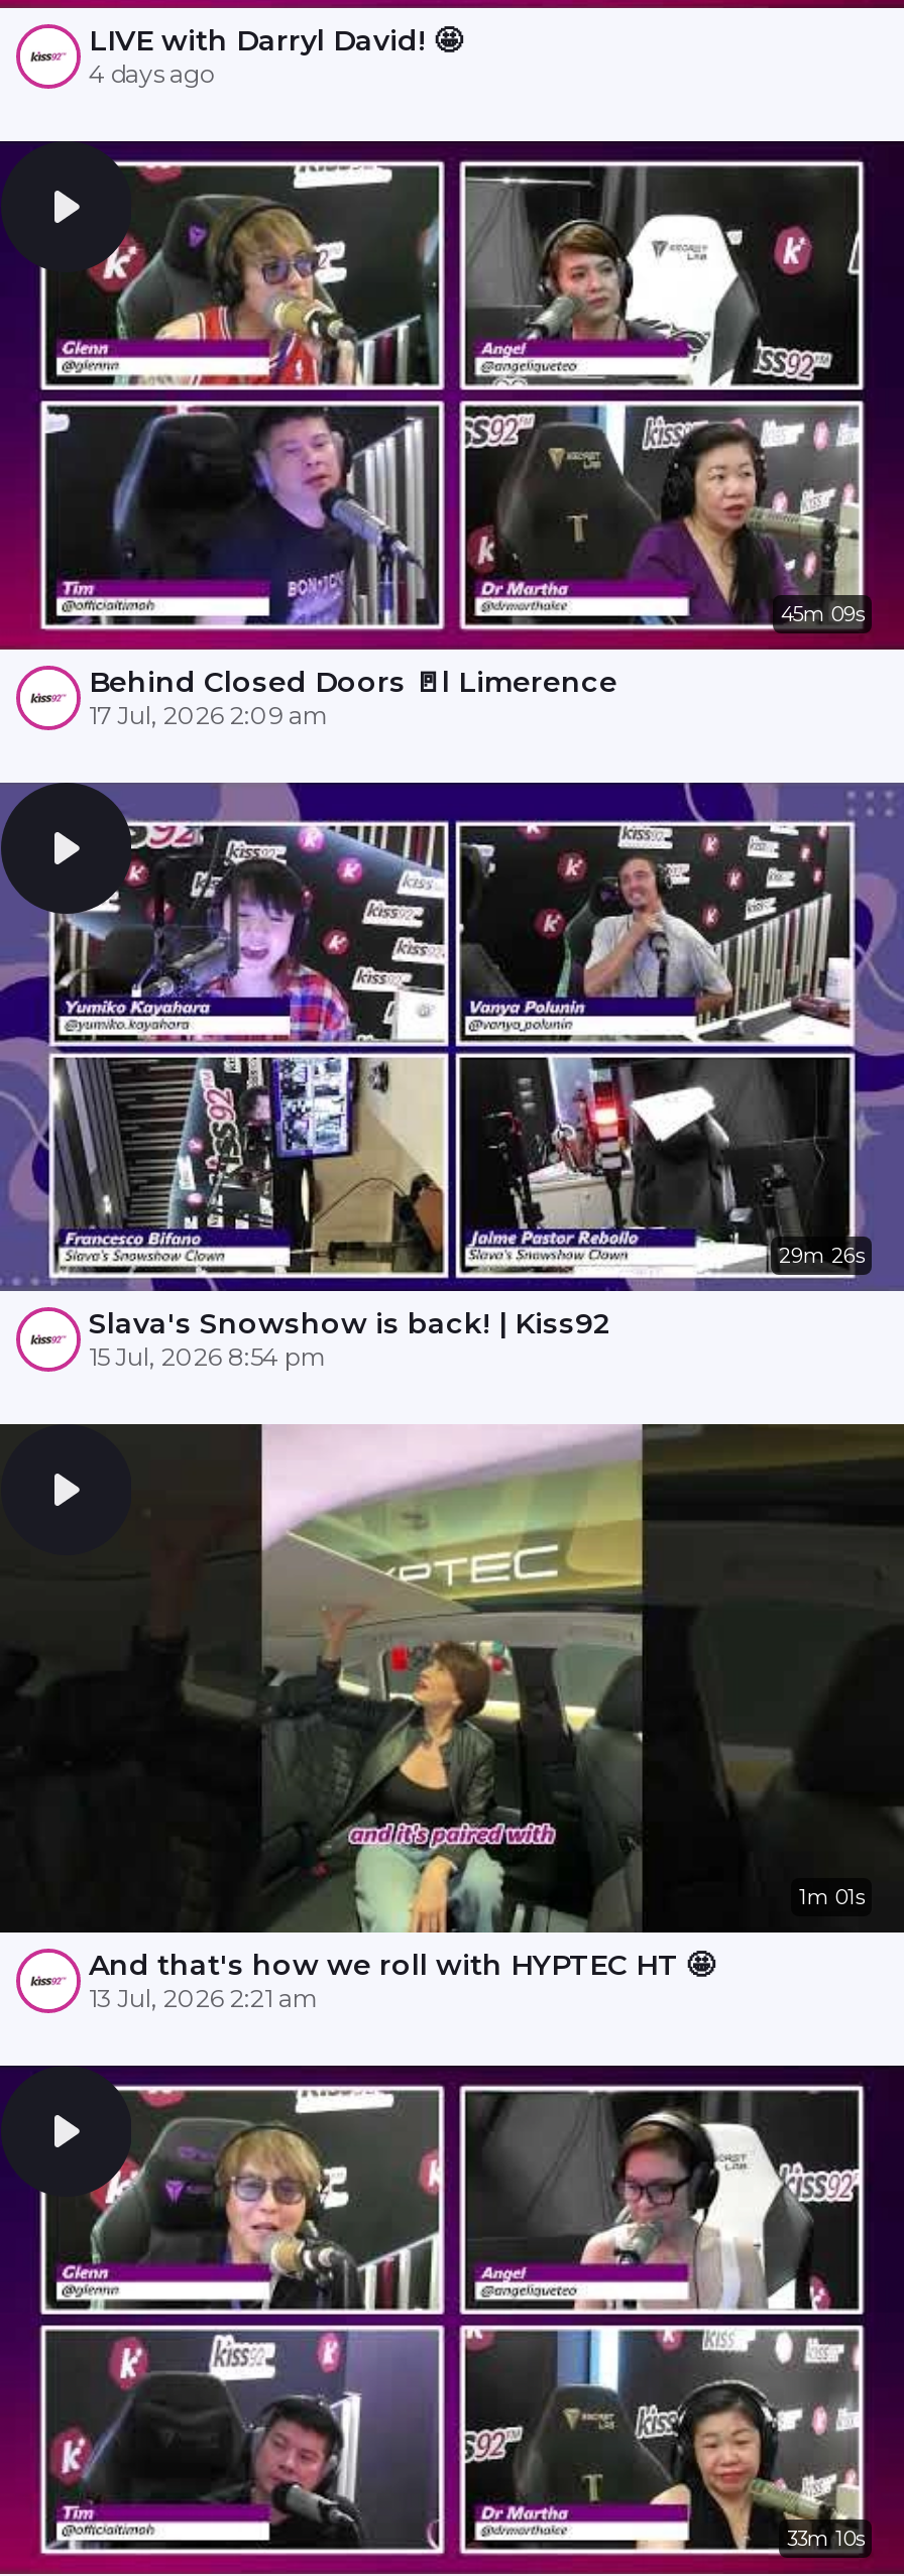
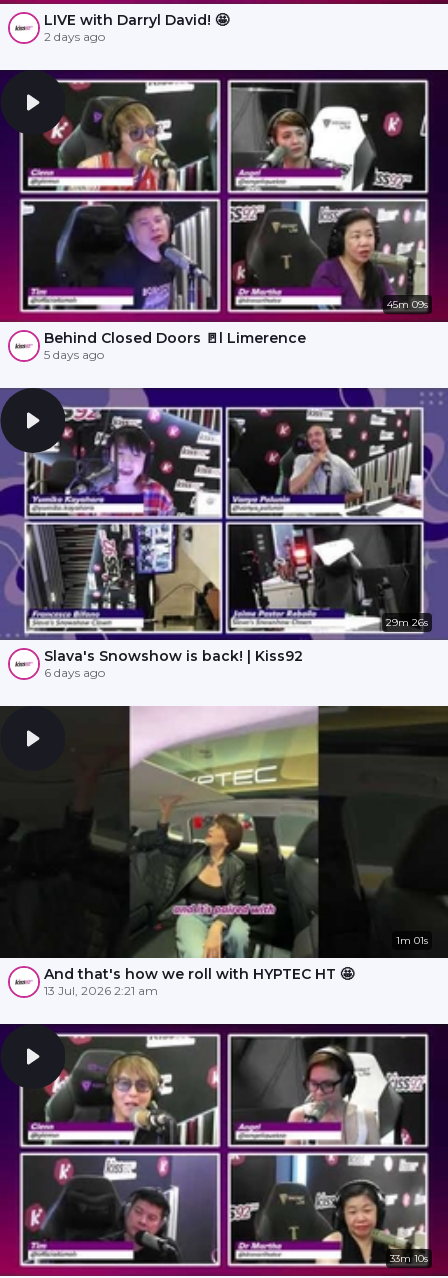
- 4 days ago
+ 2 days ago

- 17 Jul, 2026 2:09 am
+ 5 days ago

- 15 Jul, 2026 8:54 pm
+ 6 days ago
